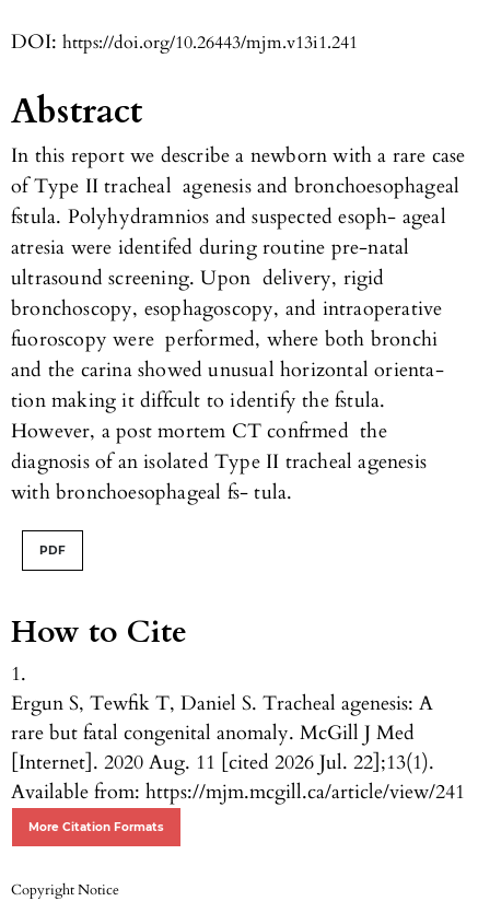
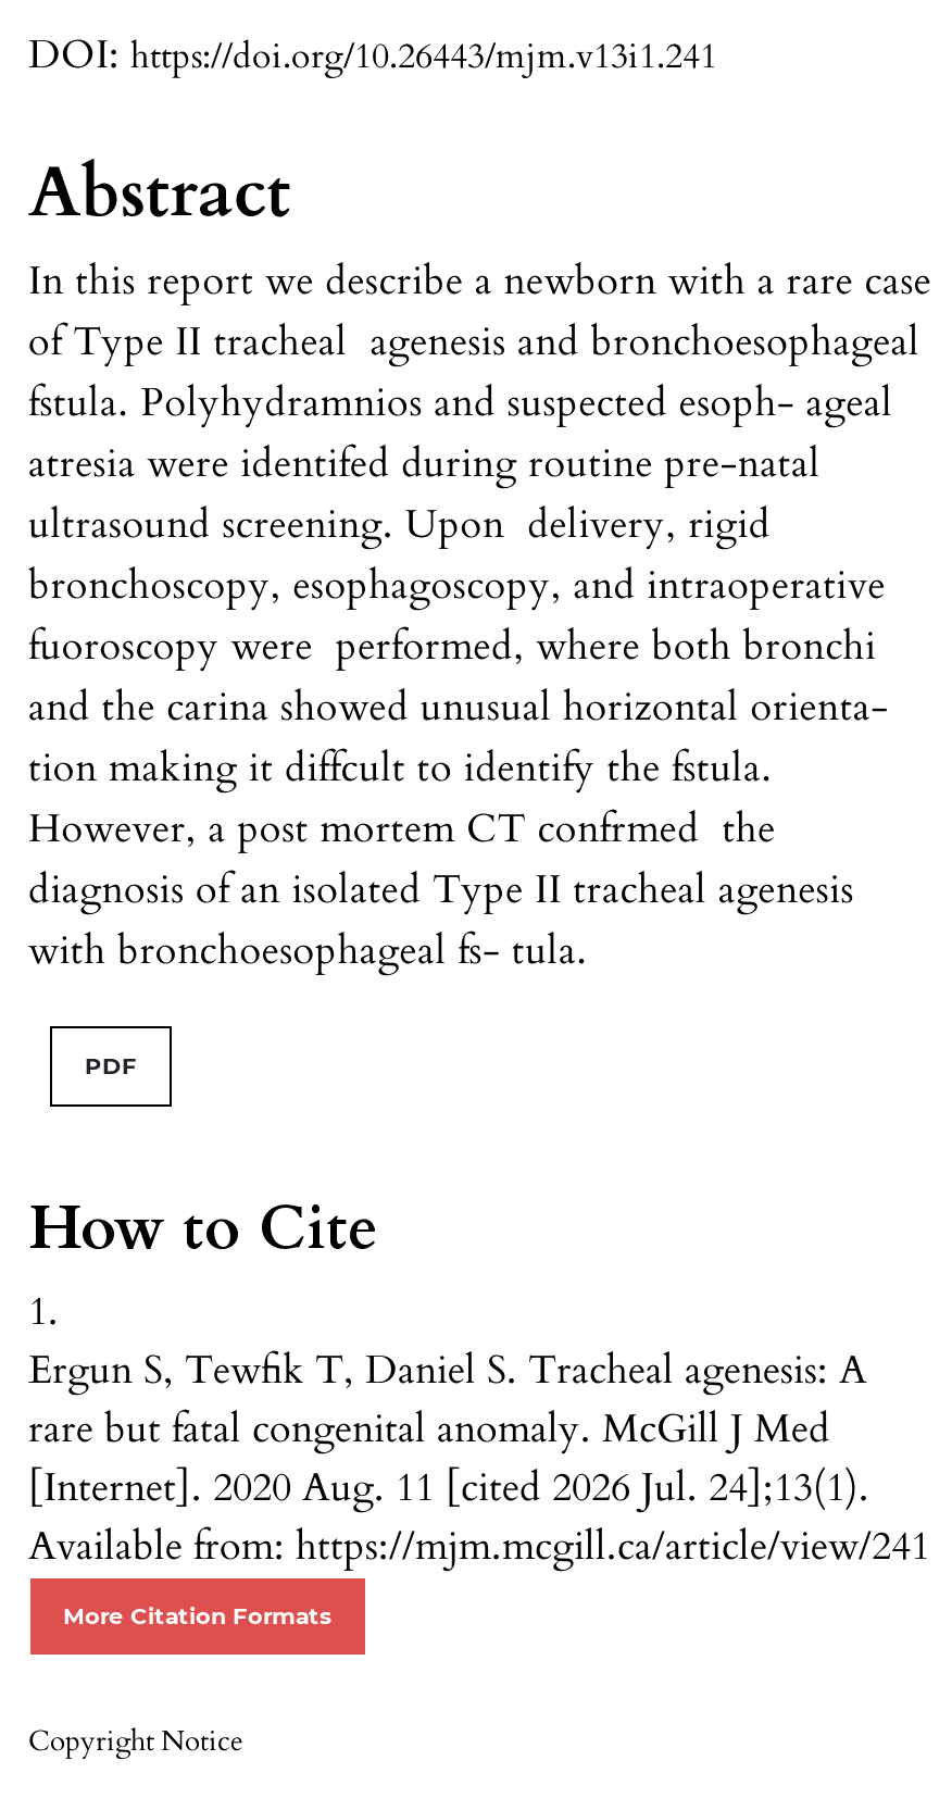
- [Internet]. 2020 Aug. 11 [cited 2026 Jul. 22];13(1).
+ [Internet]. 2020 Aug. 11 [cited 2026 Jul. 24];13(1).
